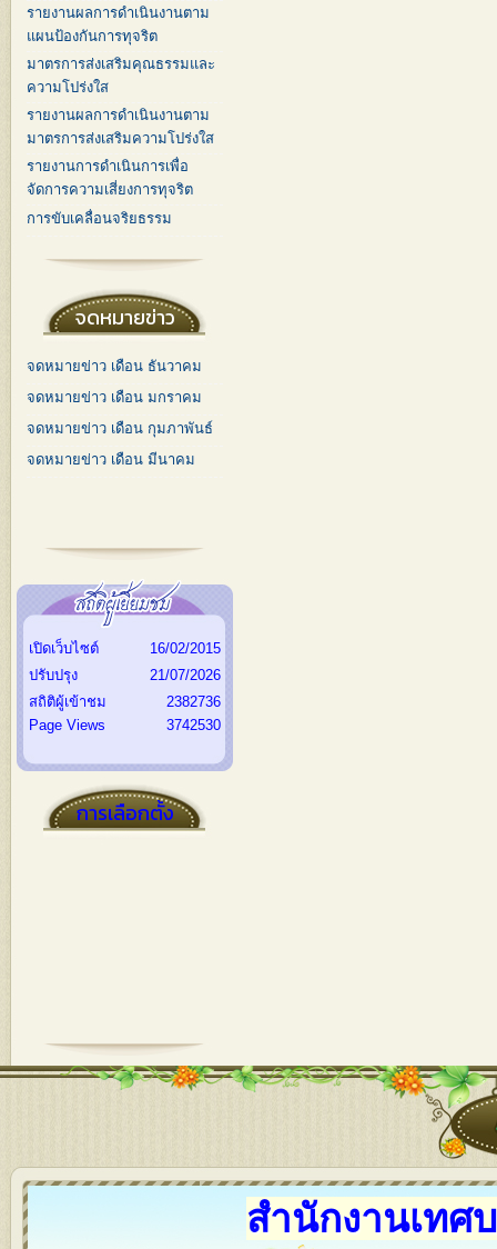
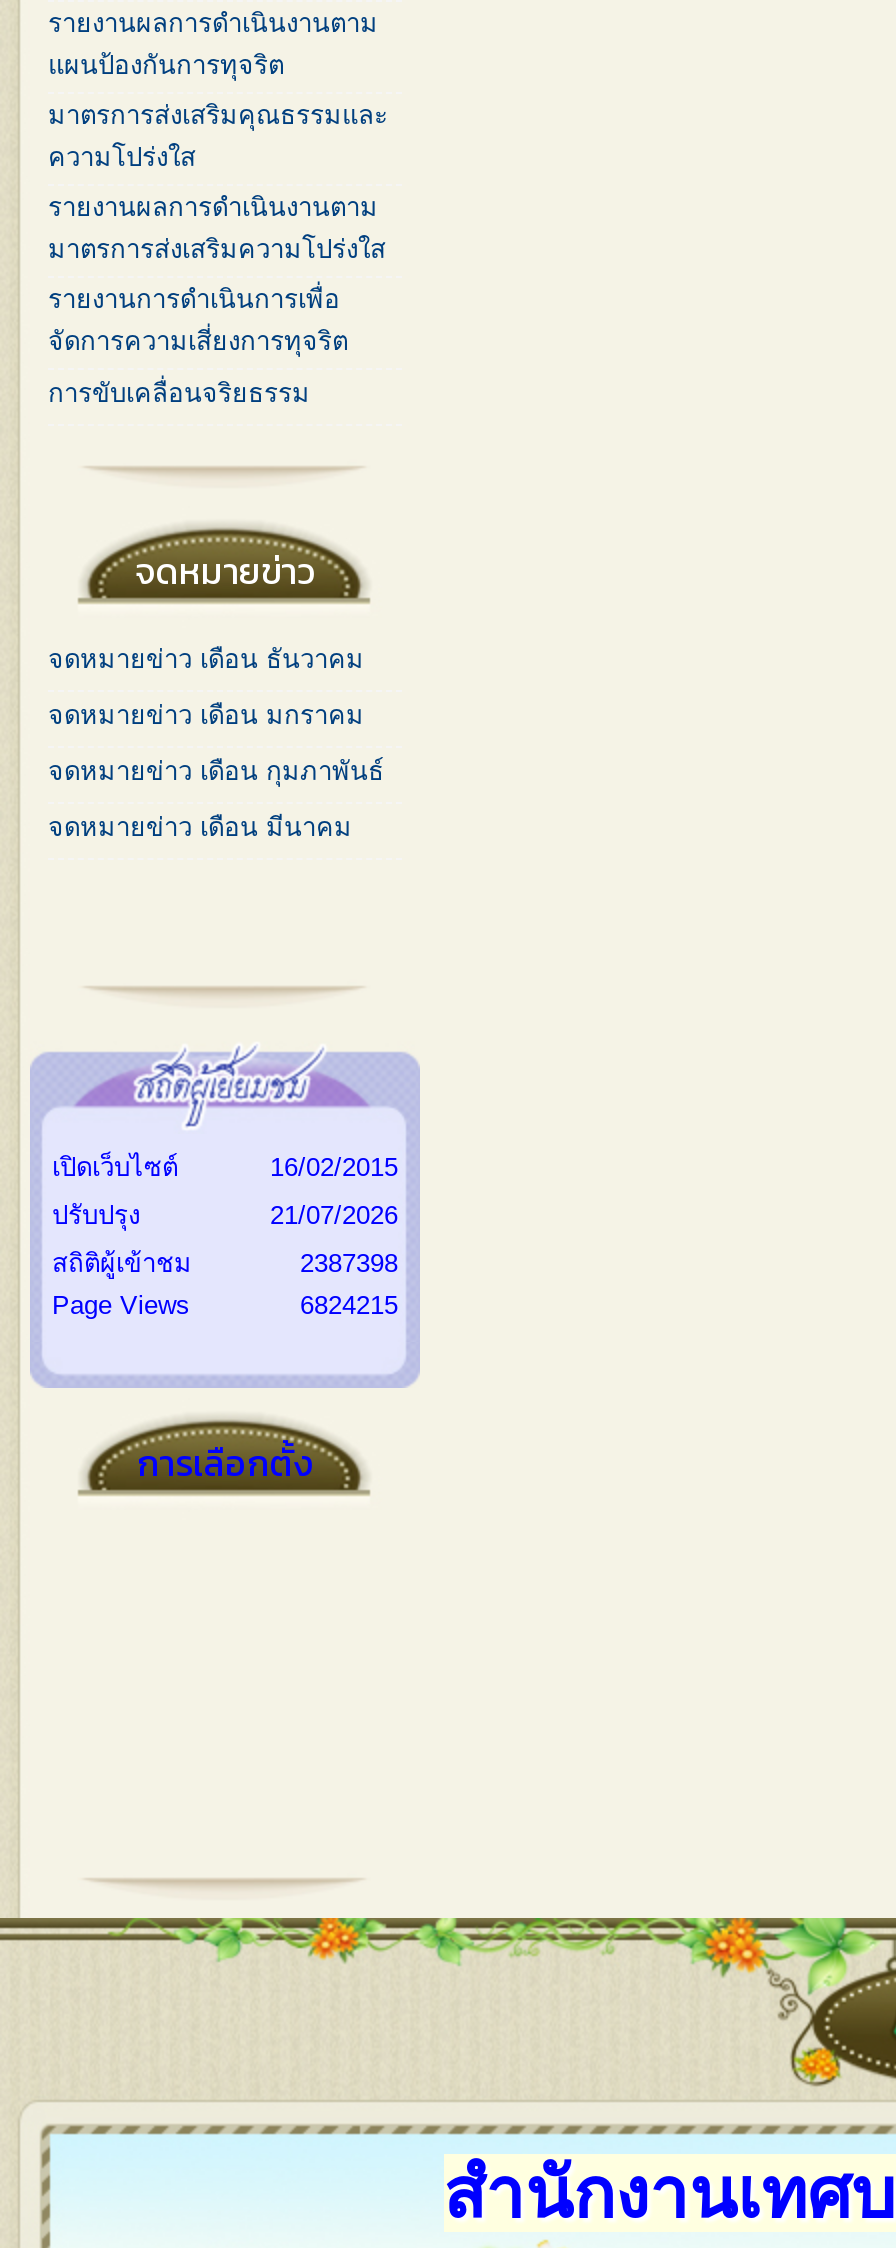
- 2382736
+ 2387398

- 3742530
+ 6824215
